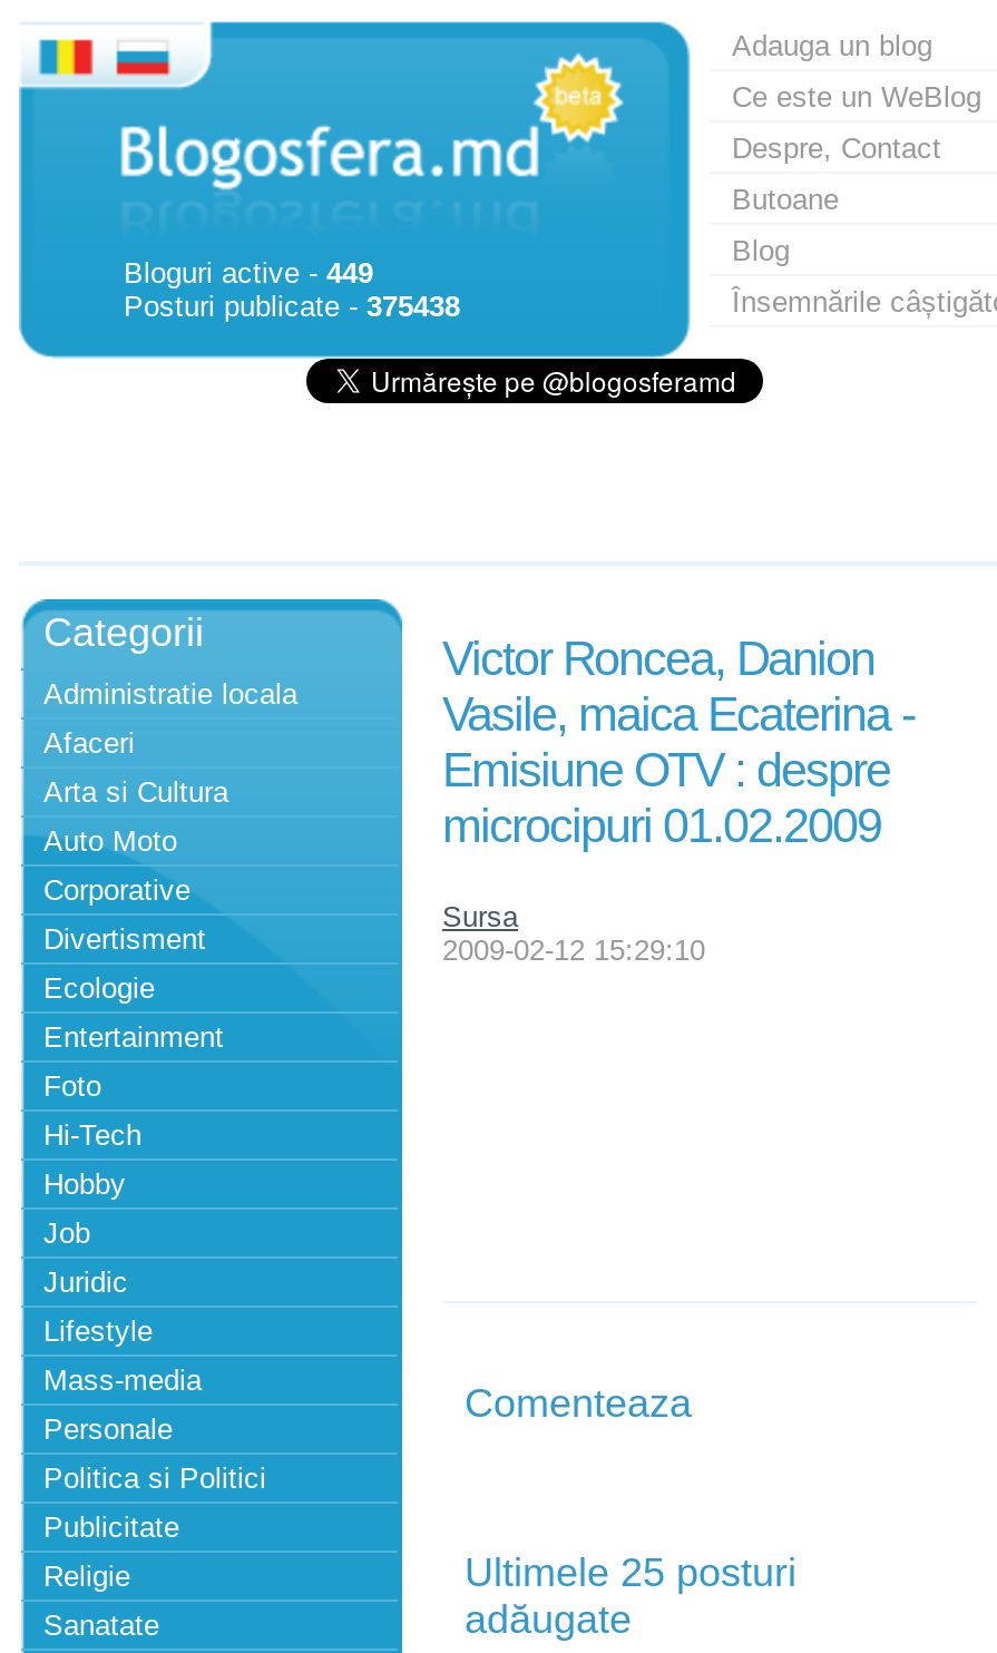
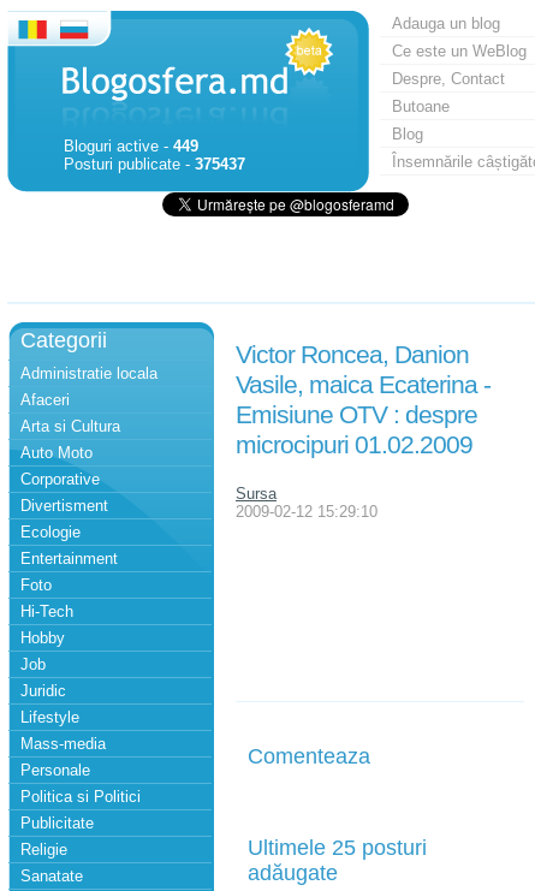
- Posturi publicate - 375438
+ Posturi publicate - 375437
